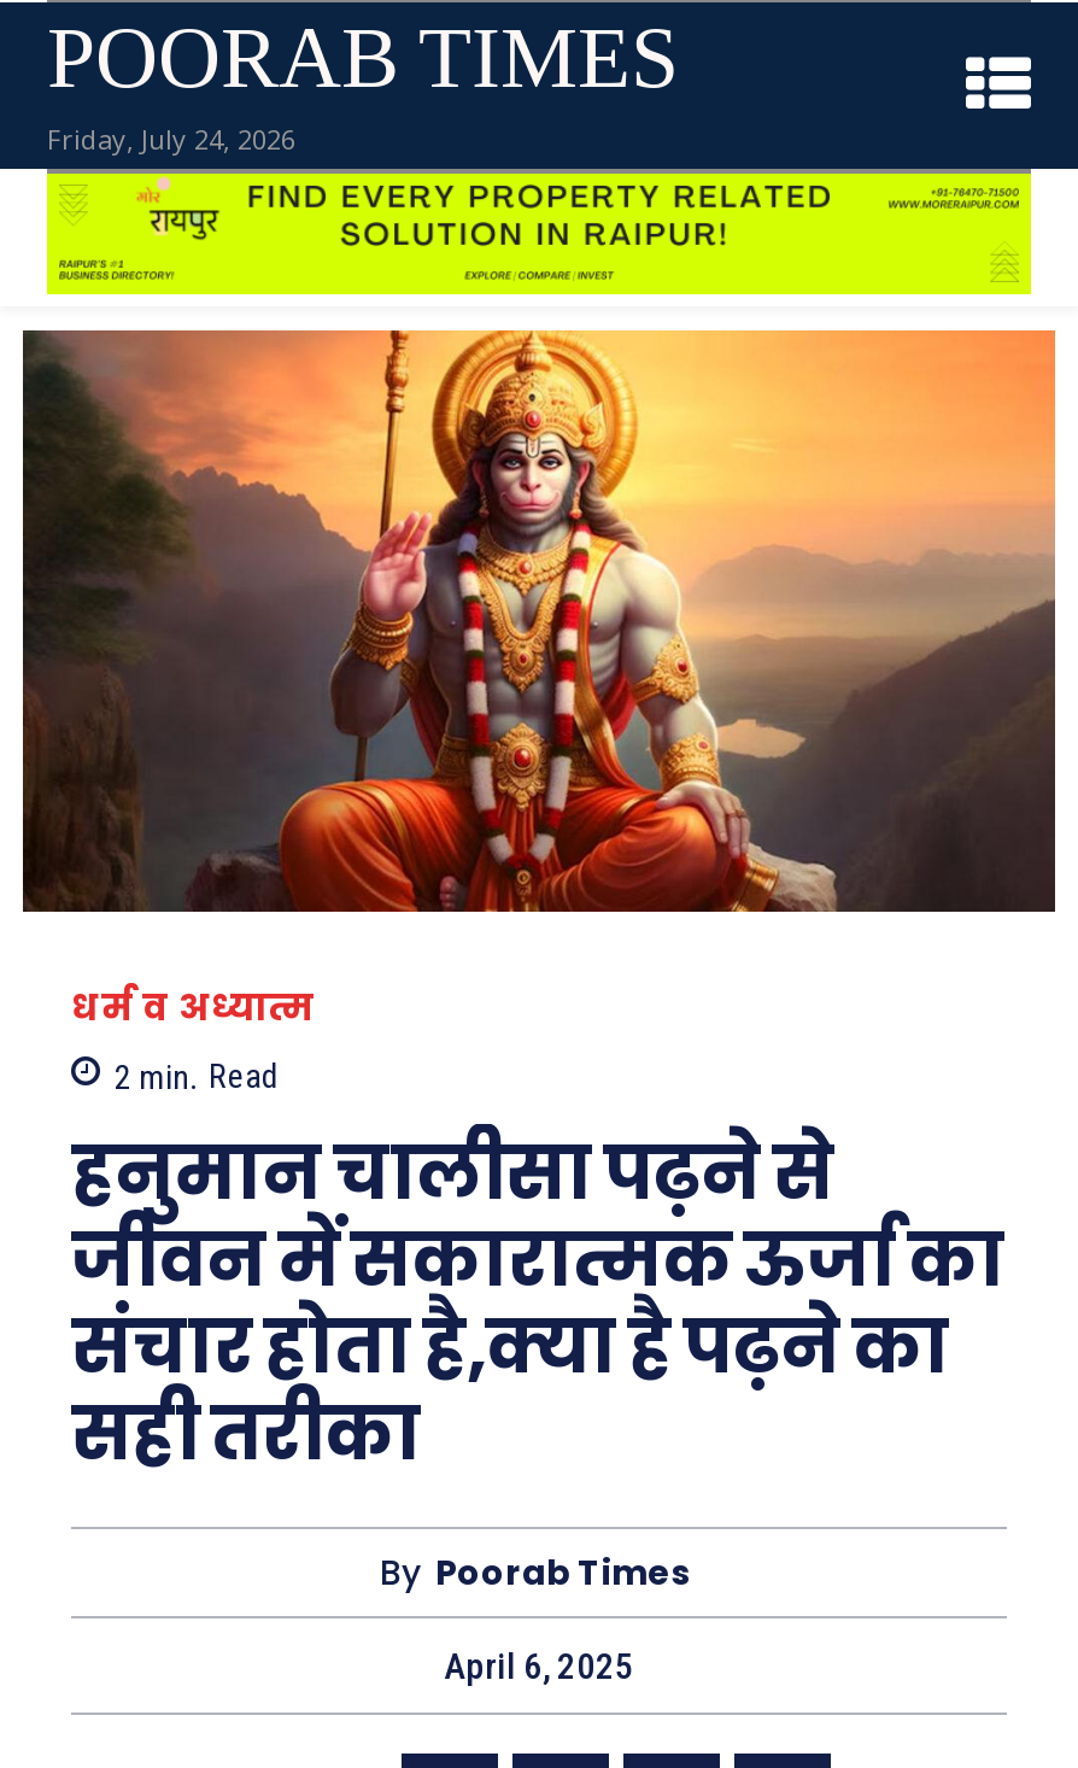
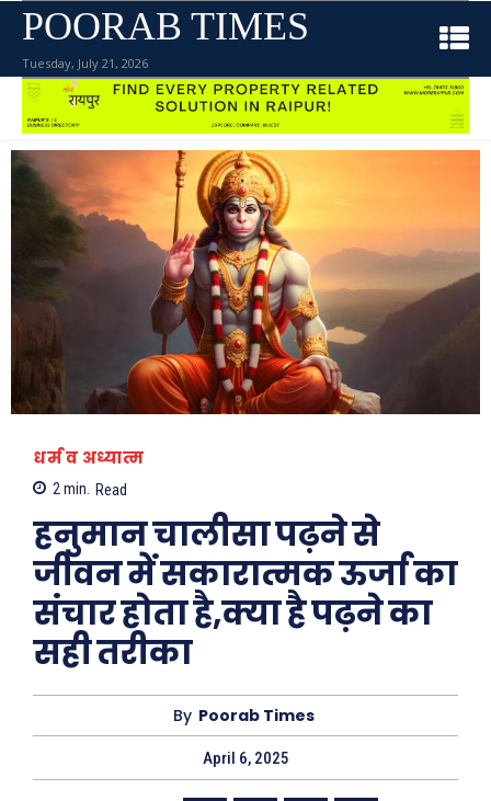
- Friday, July 24, 2026
+ Tuesday, July 21, 2026
